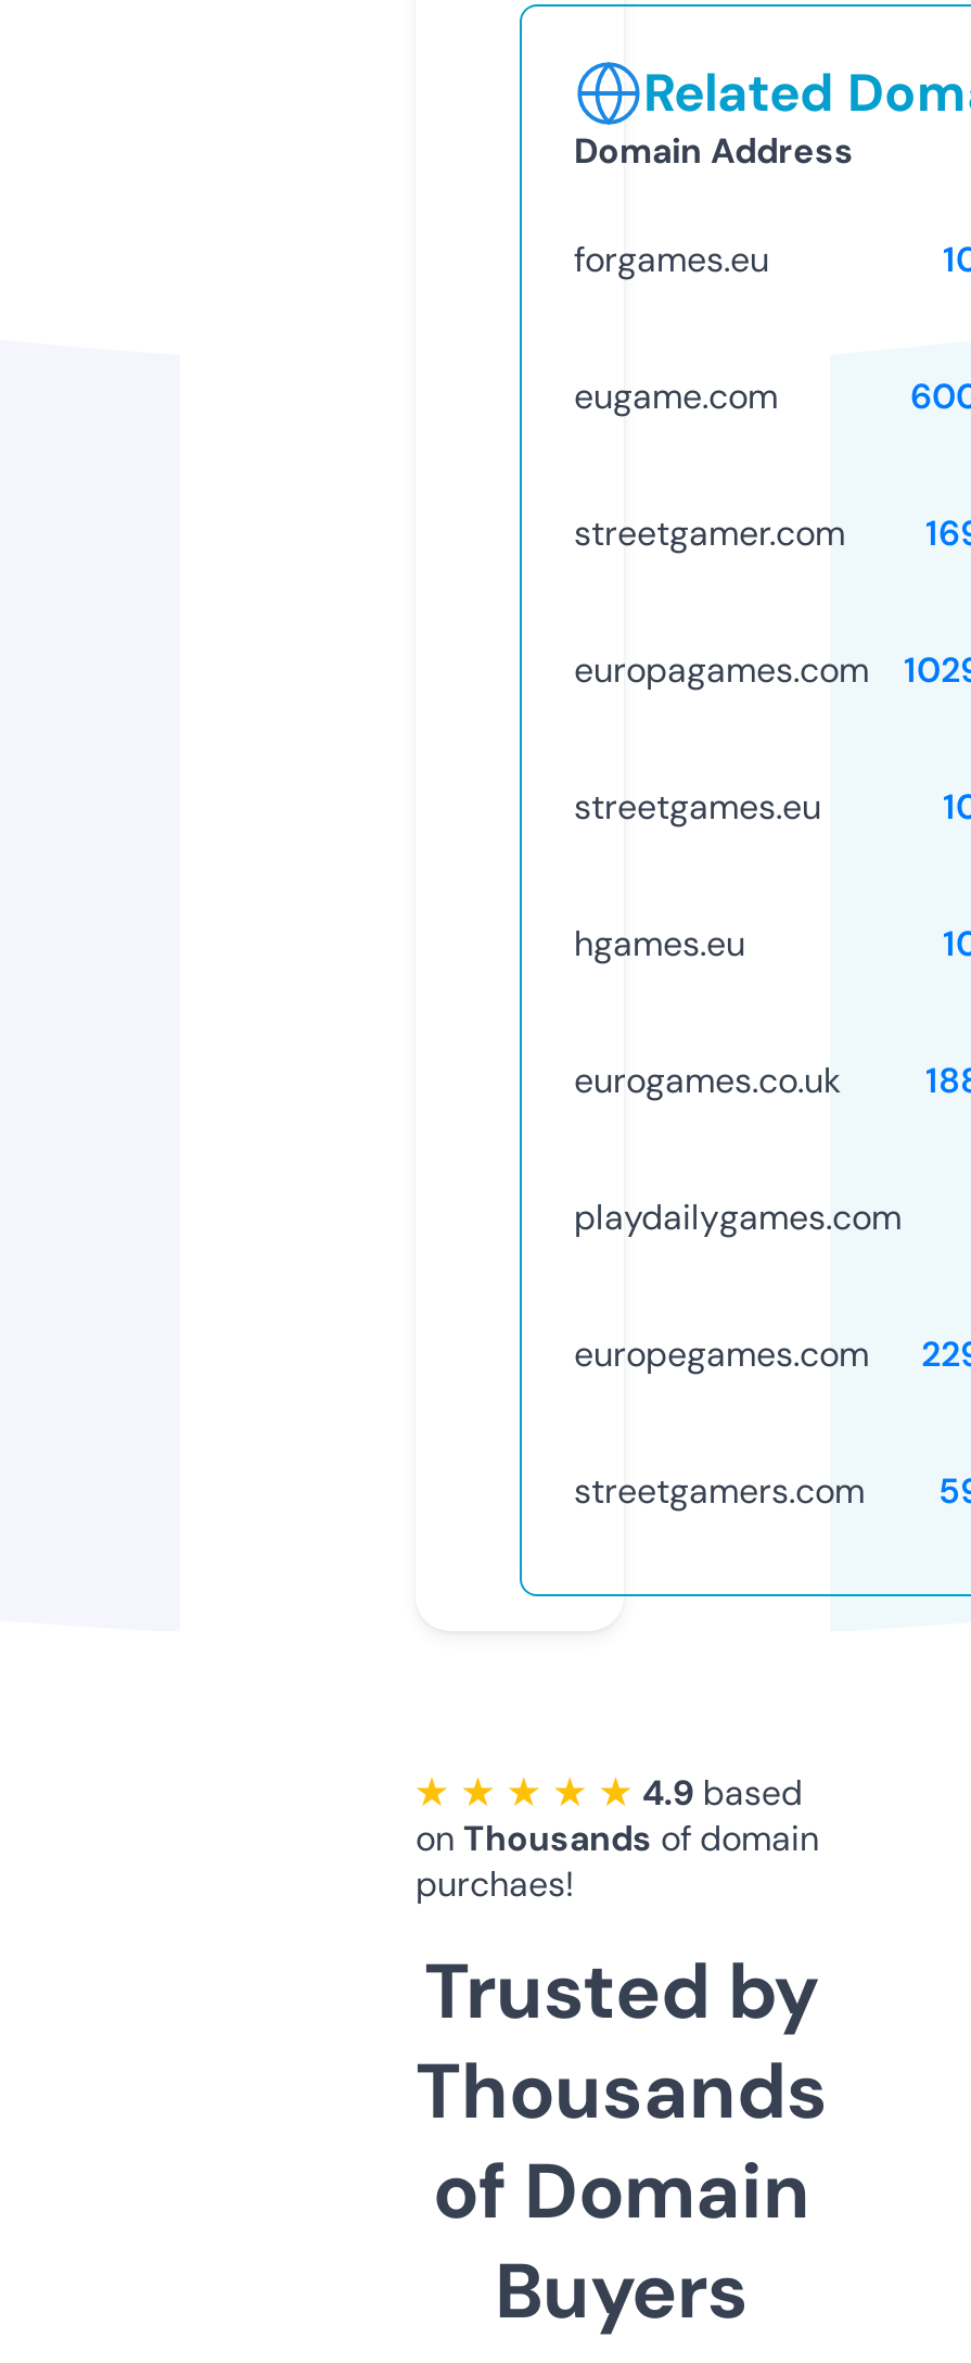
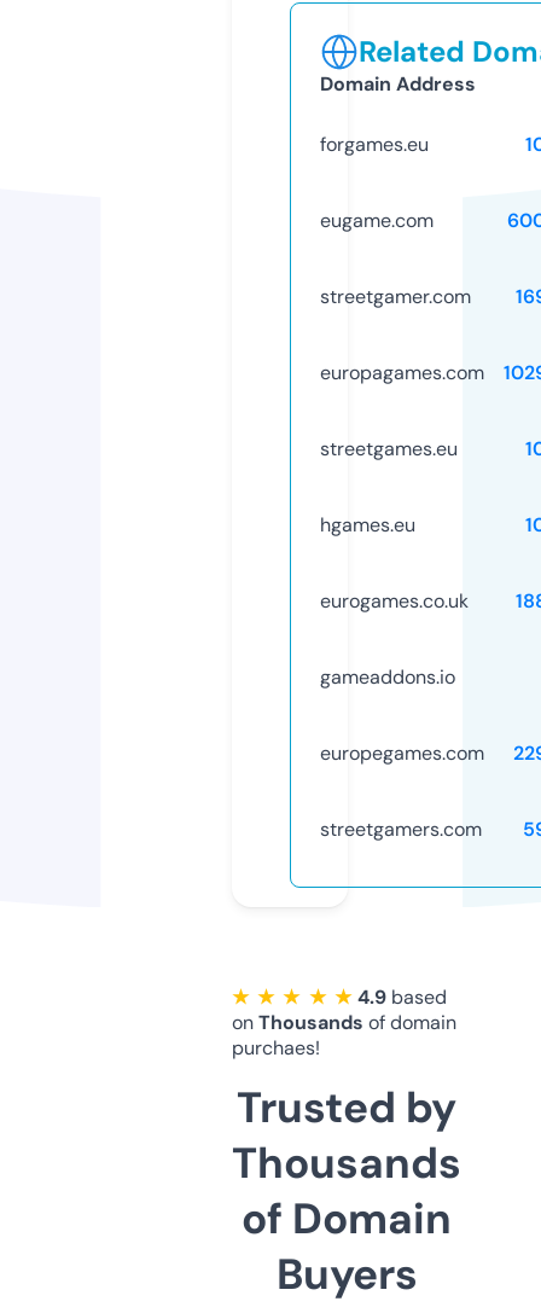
- playdailygames.com
+ gameaddons.io
